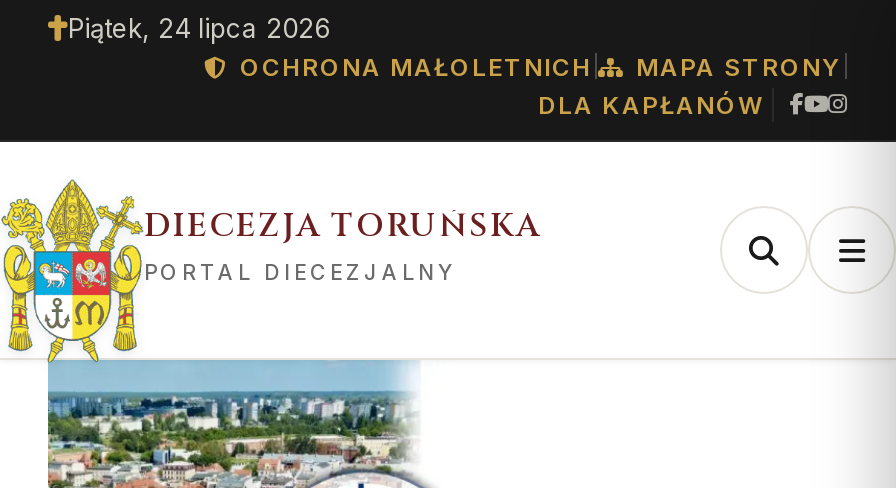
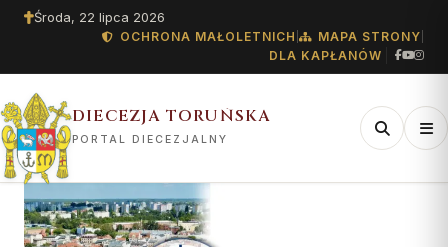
- Piątek, 24 lipca 2026
+ Środa, 22 lipca 2026
